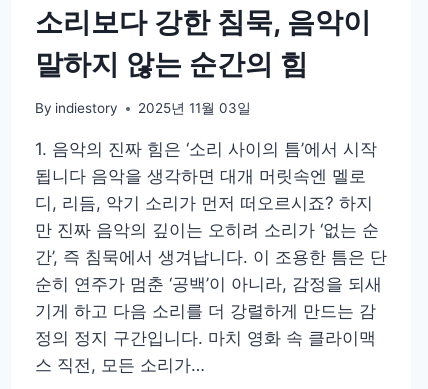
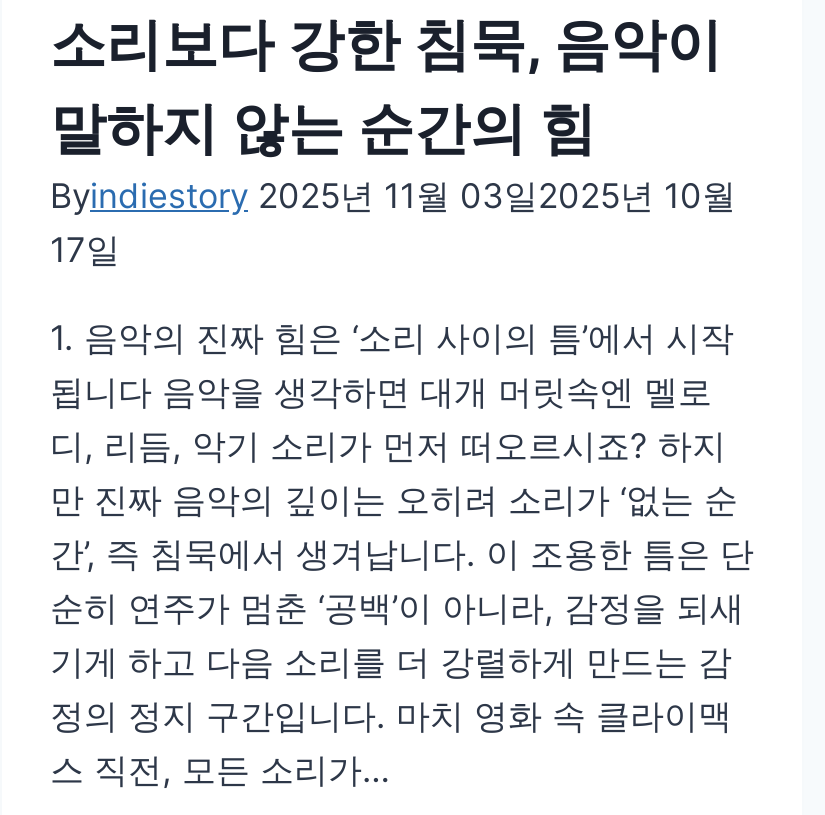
- By indiestory
- 2025년 11월 03일
+ Byindiestory 2025년 11월 03일 2025년 10월
+ 17일
